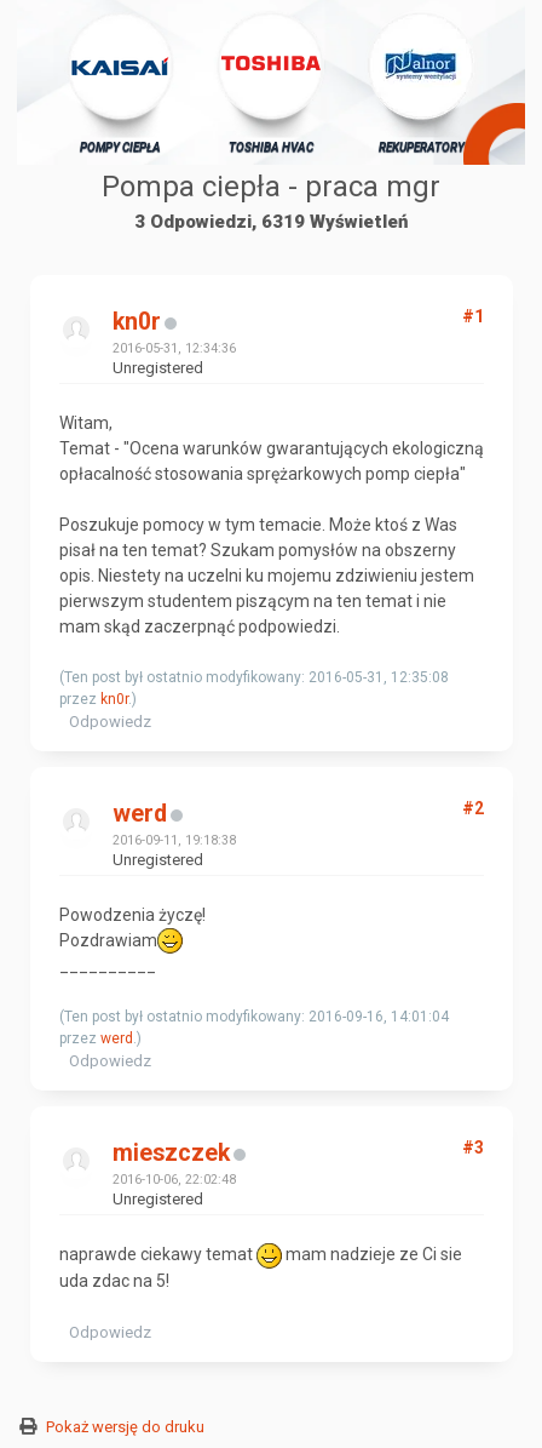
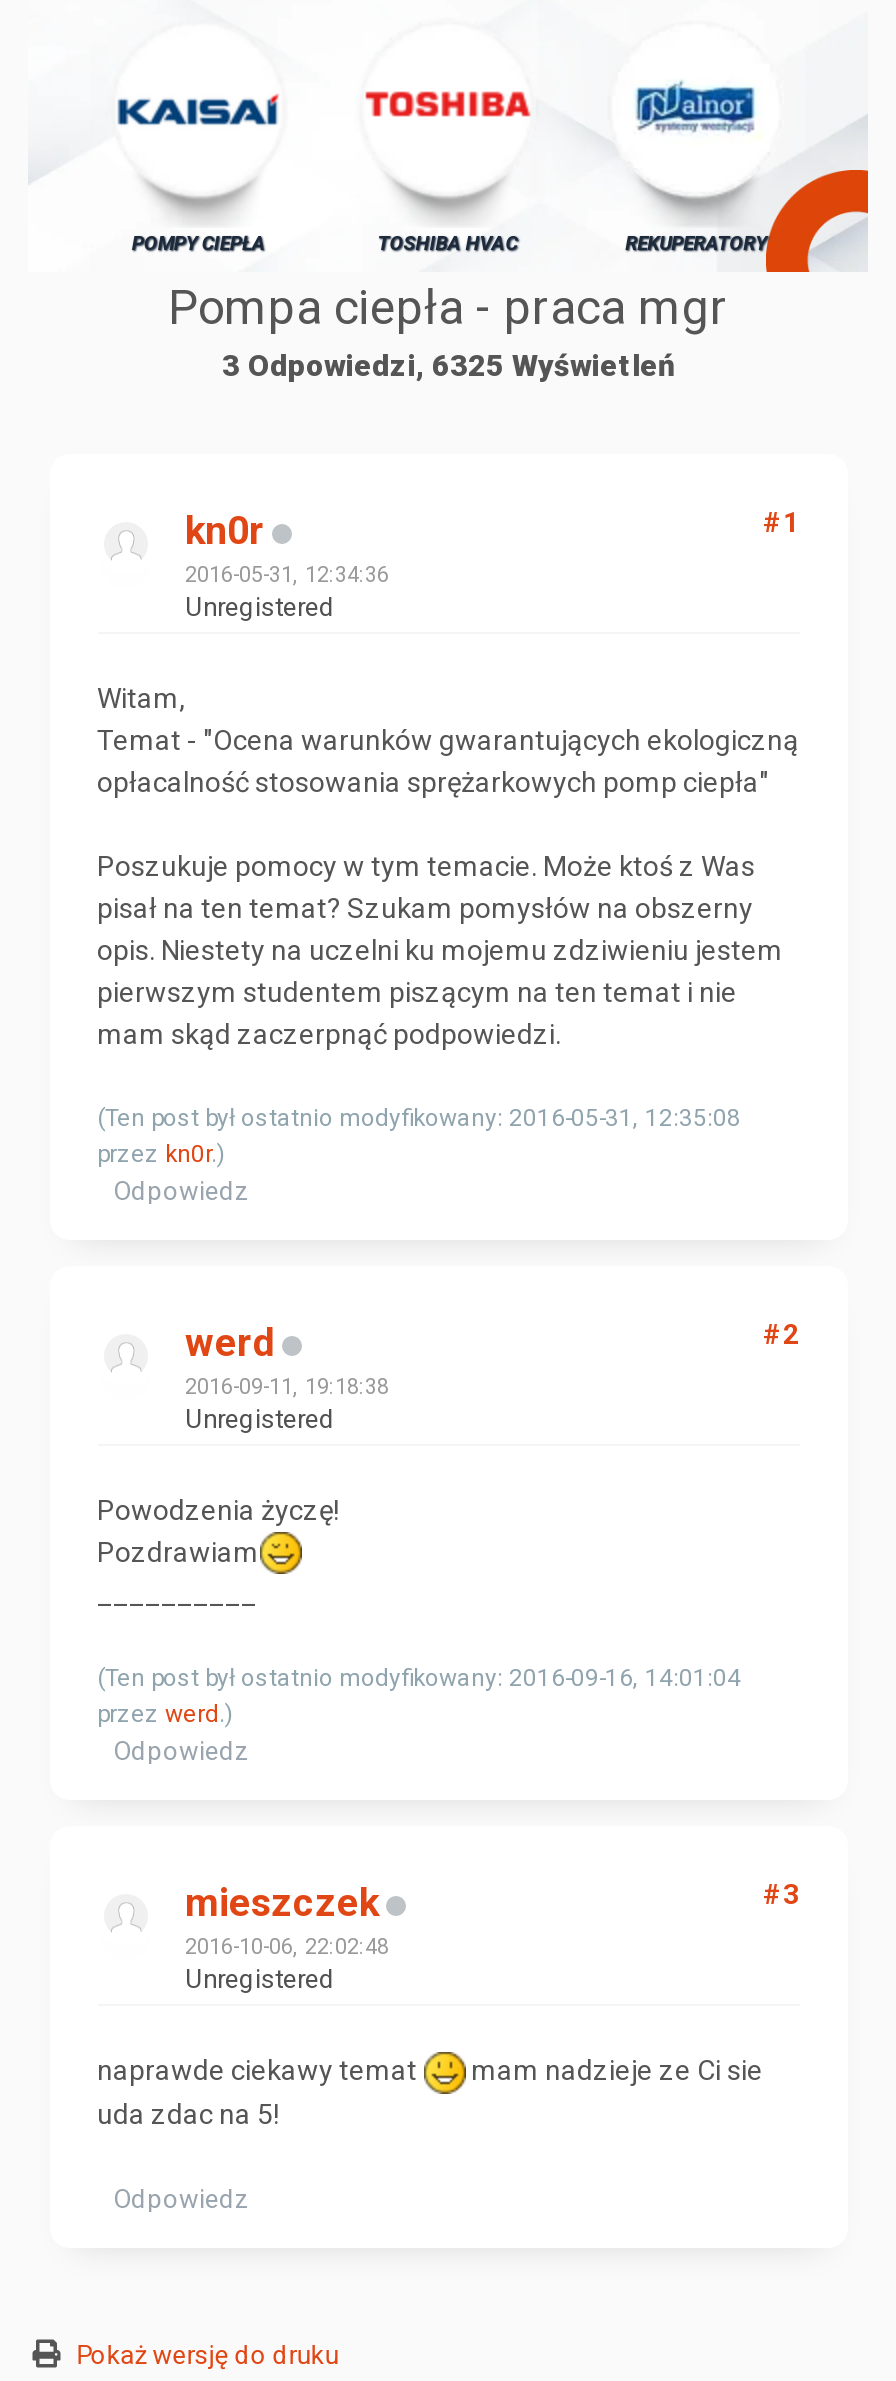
- 3 Odpowiedzi, 6319 Wyświetleń
+ 3 Odpowiedzi, 6325 Wyświetleń
